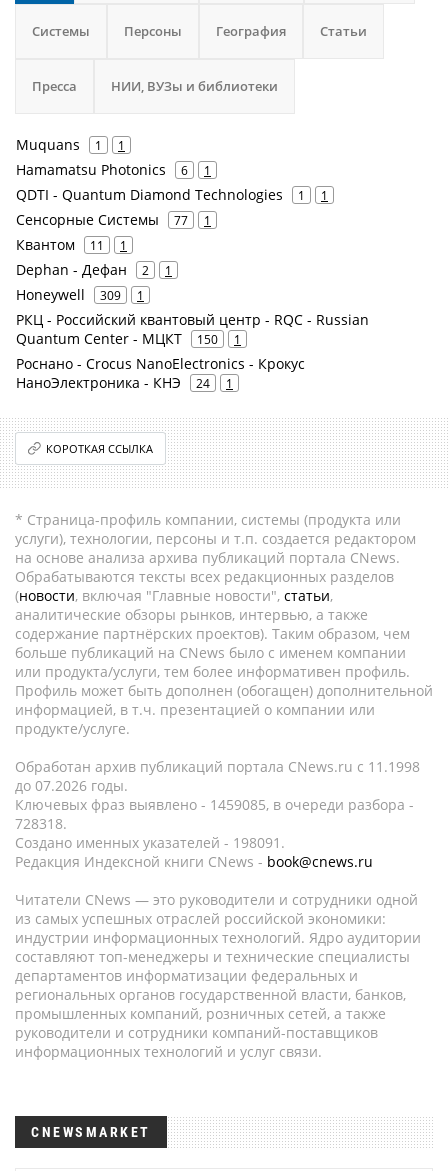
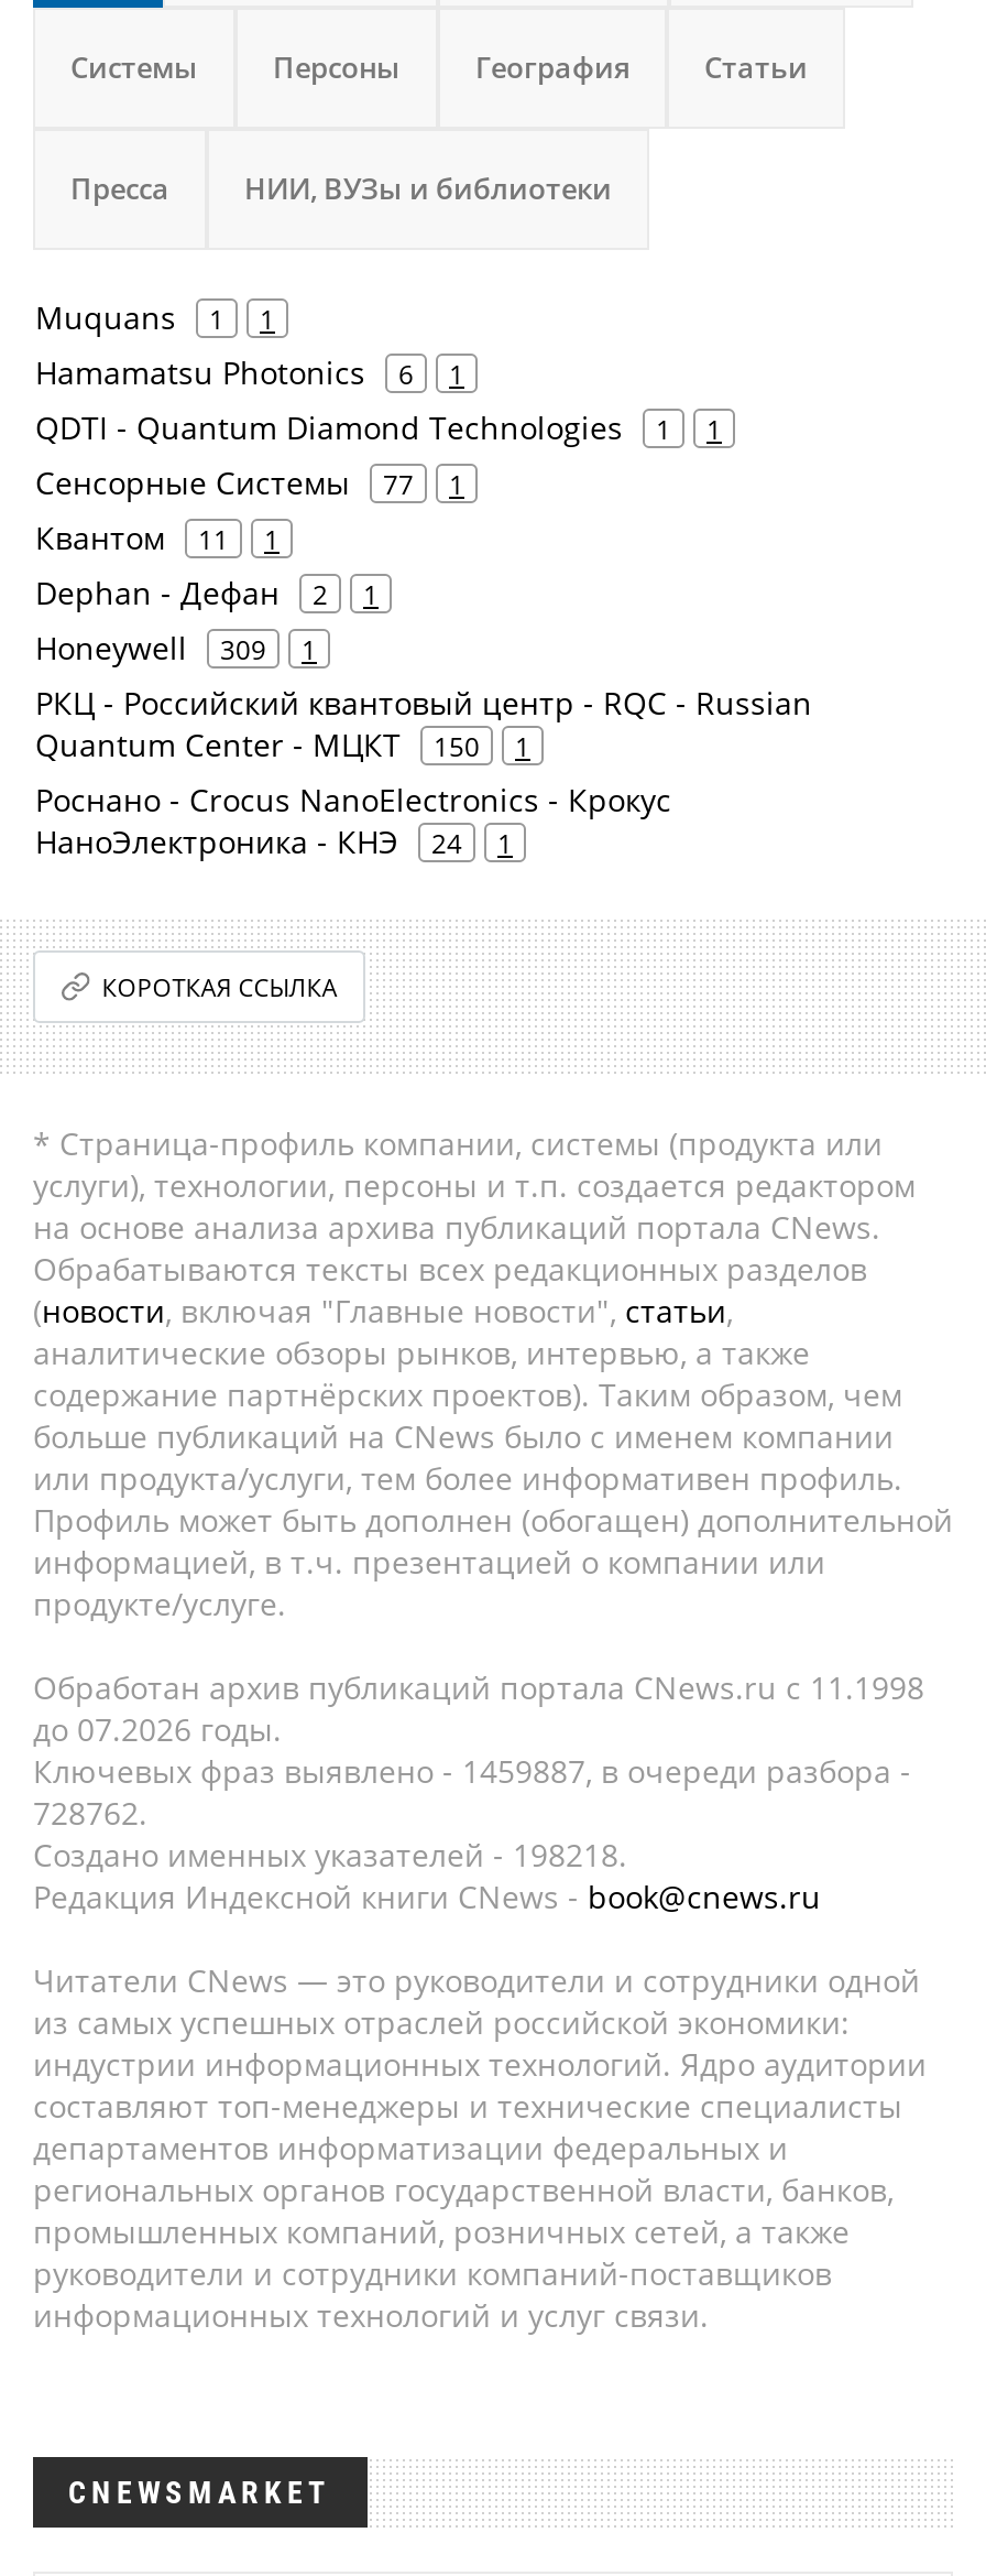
- Ключевых фраз выявлено - 1459085, в очереди разбора -
+ Ключевых фраз выявлено - 1459887, в очереди разбора -

- 728318.
+ 728762.

- Создано именных указателей - 198091.
+ Создано именных указателей - 198218.
